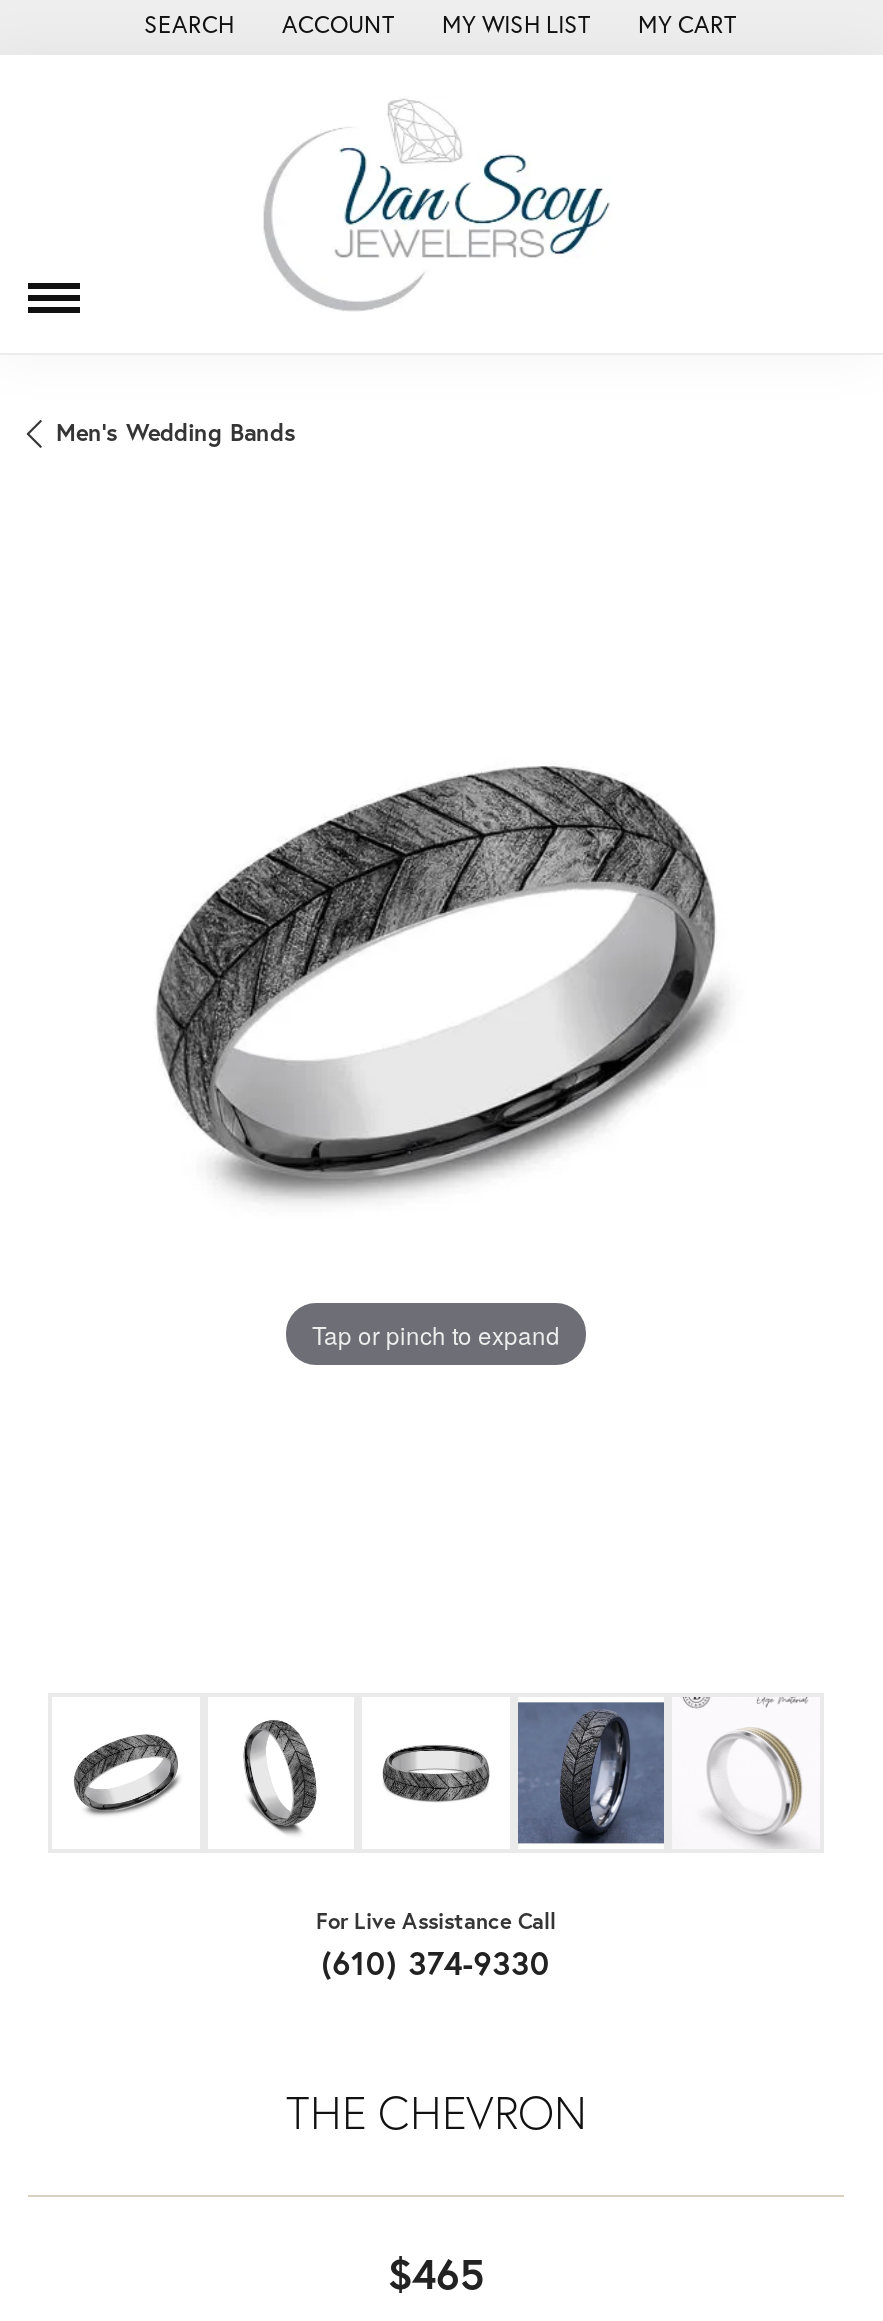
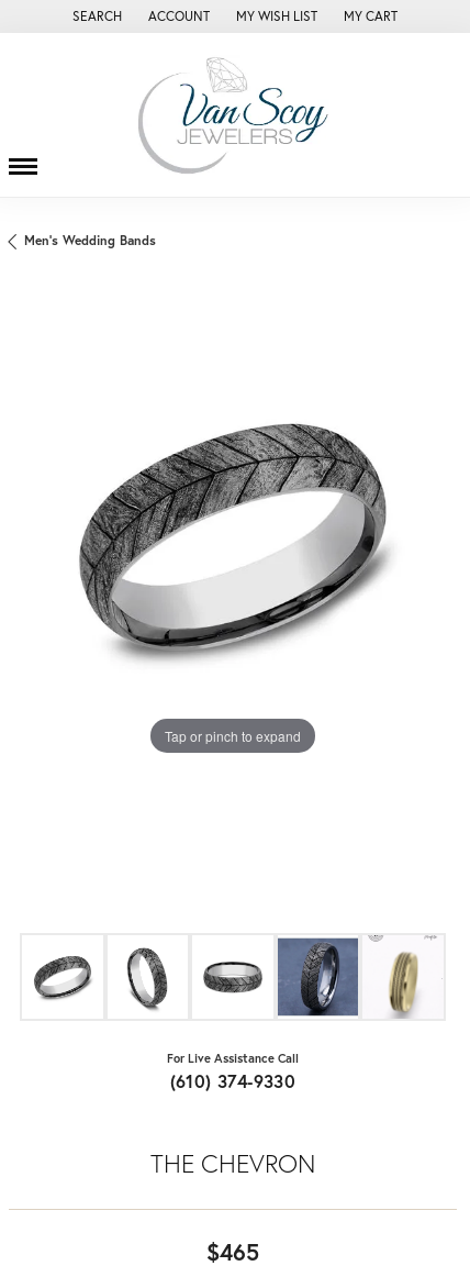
- [image]
+ [image]
